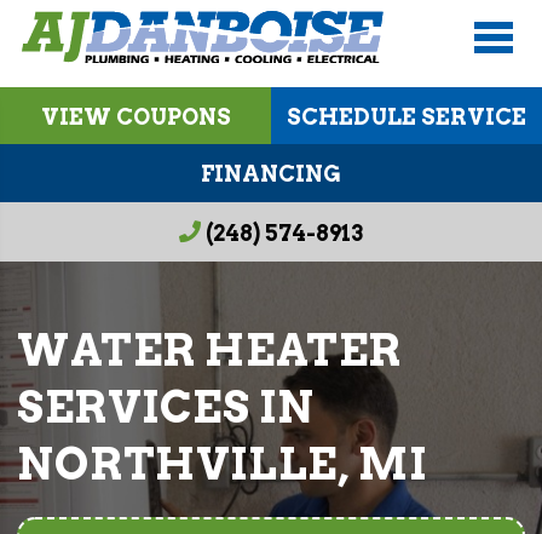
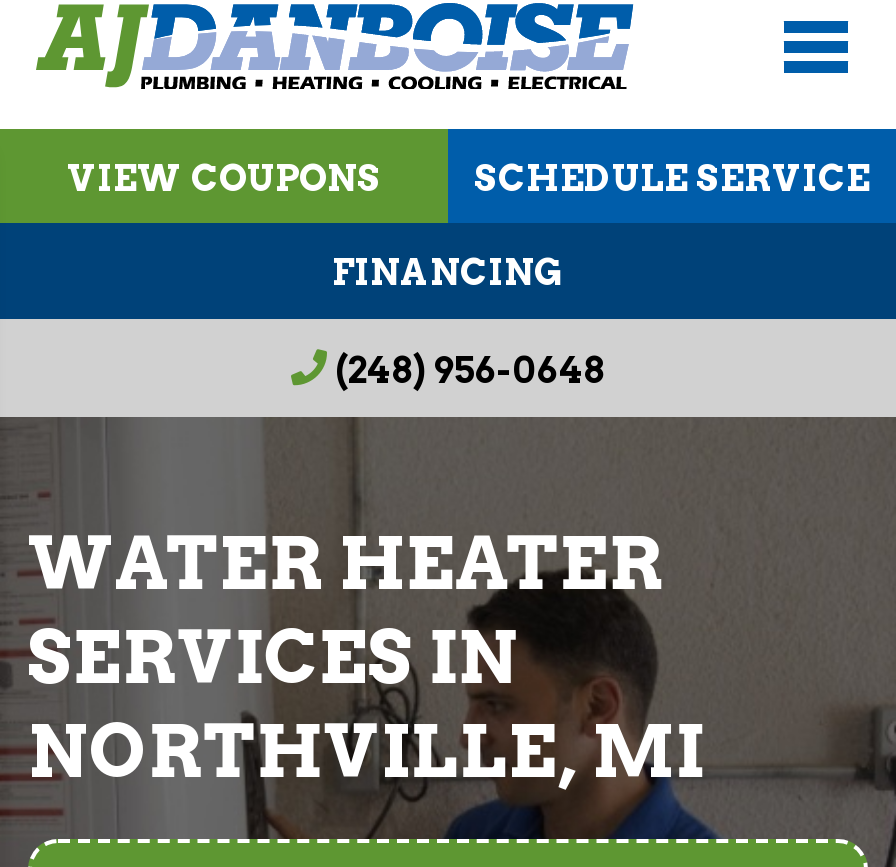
- (248) 574-8913
+ (248) 956-0648
